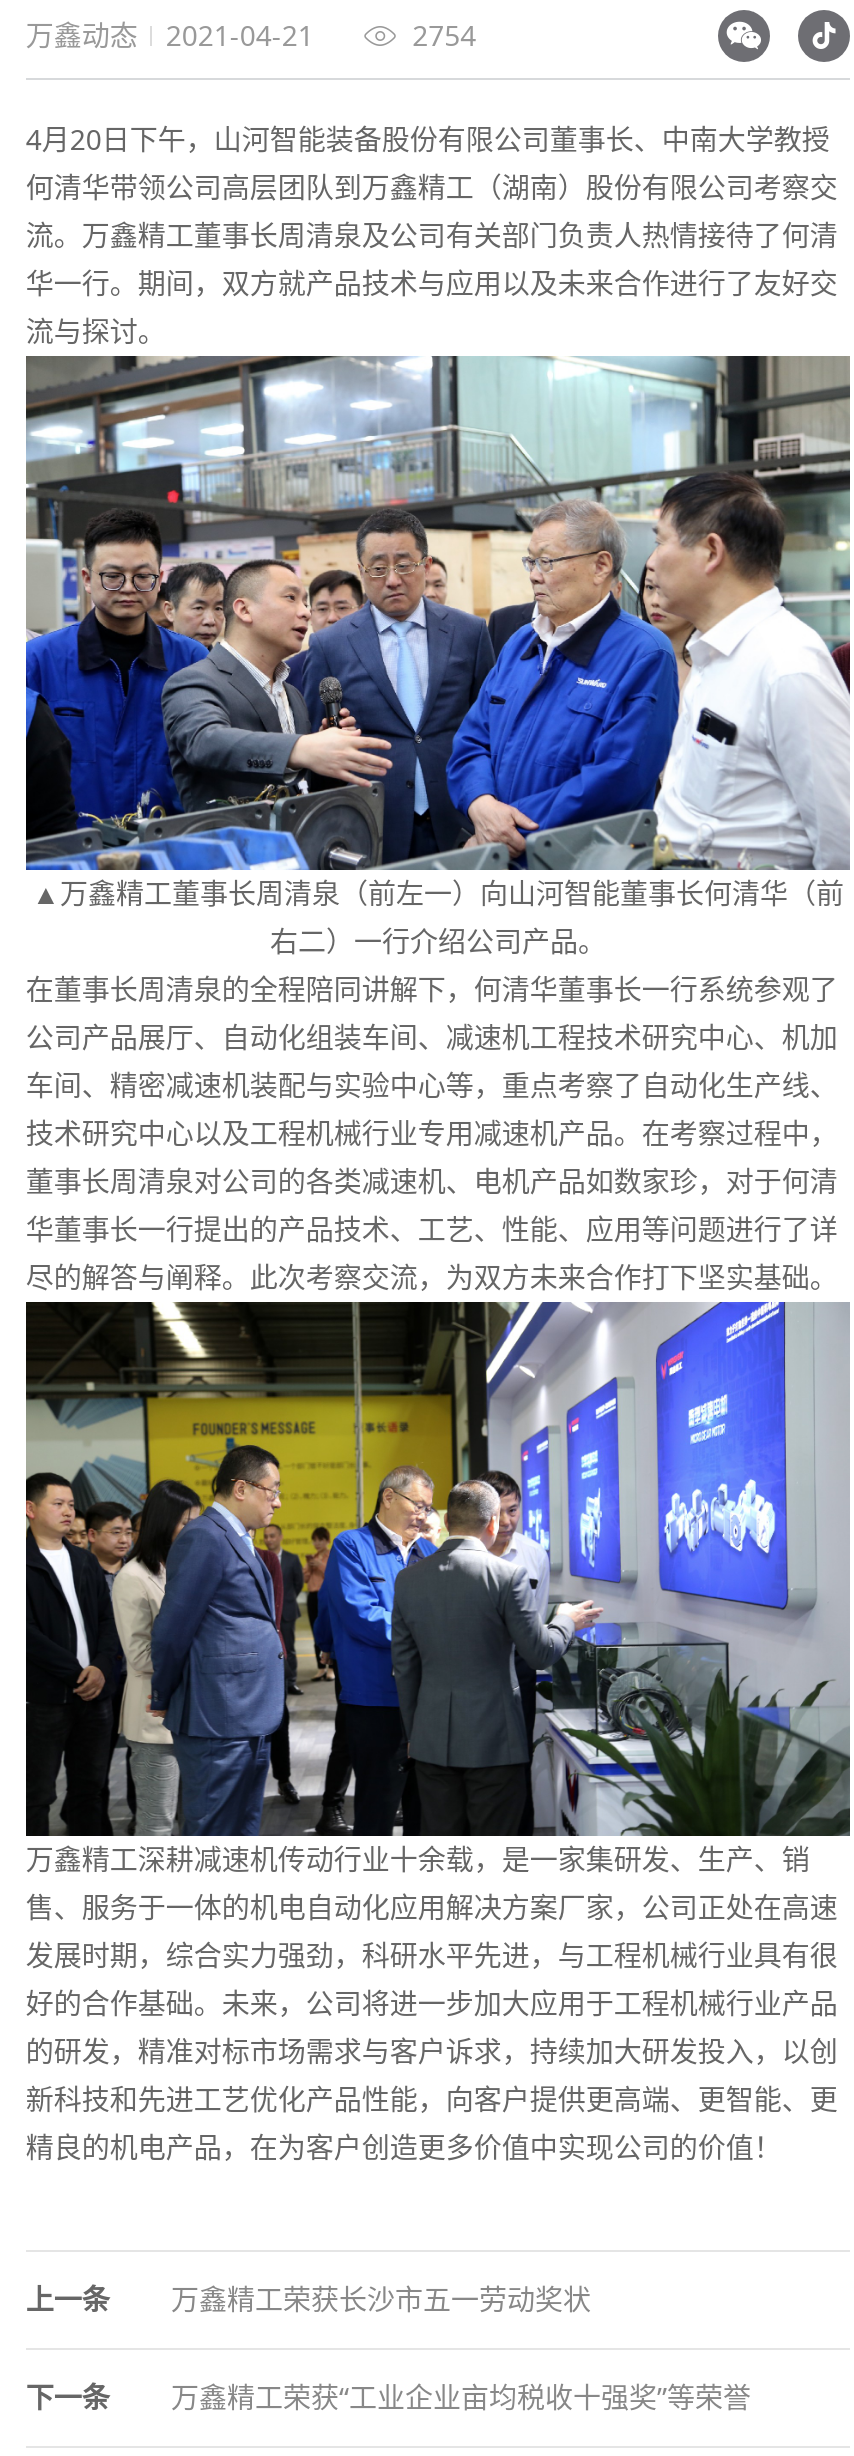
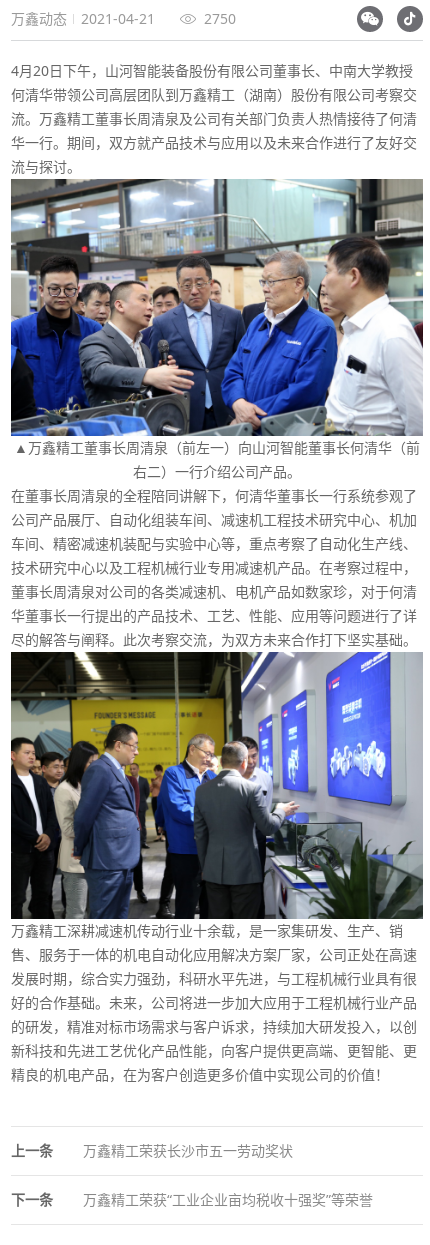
- 2754
+ 2750
